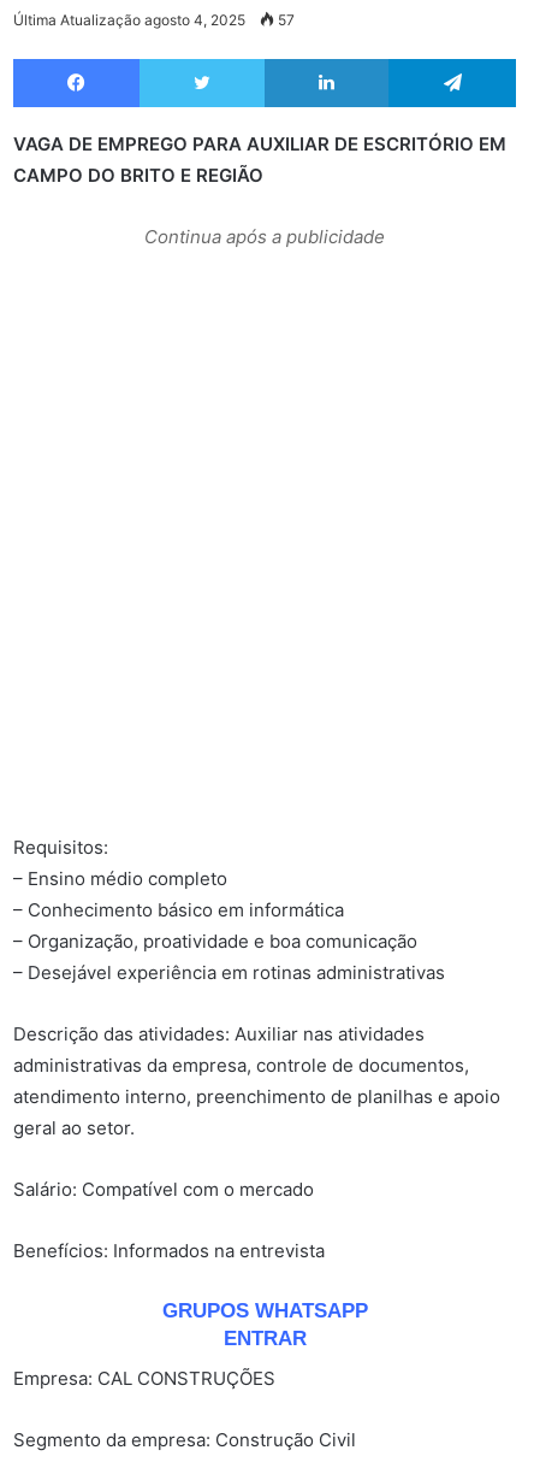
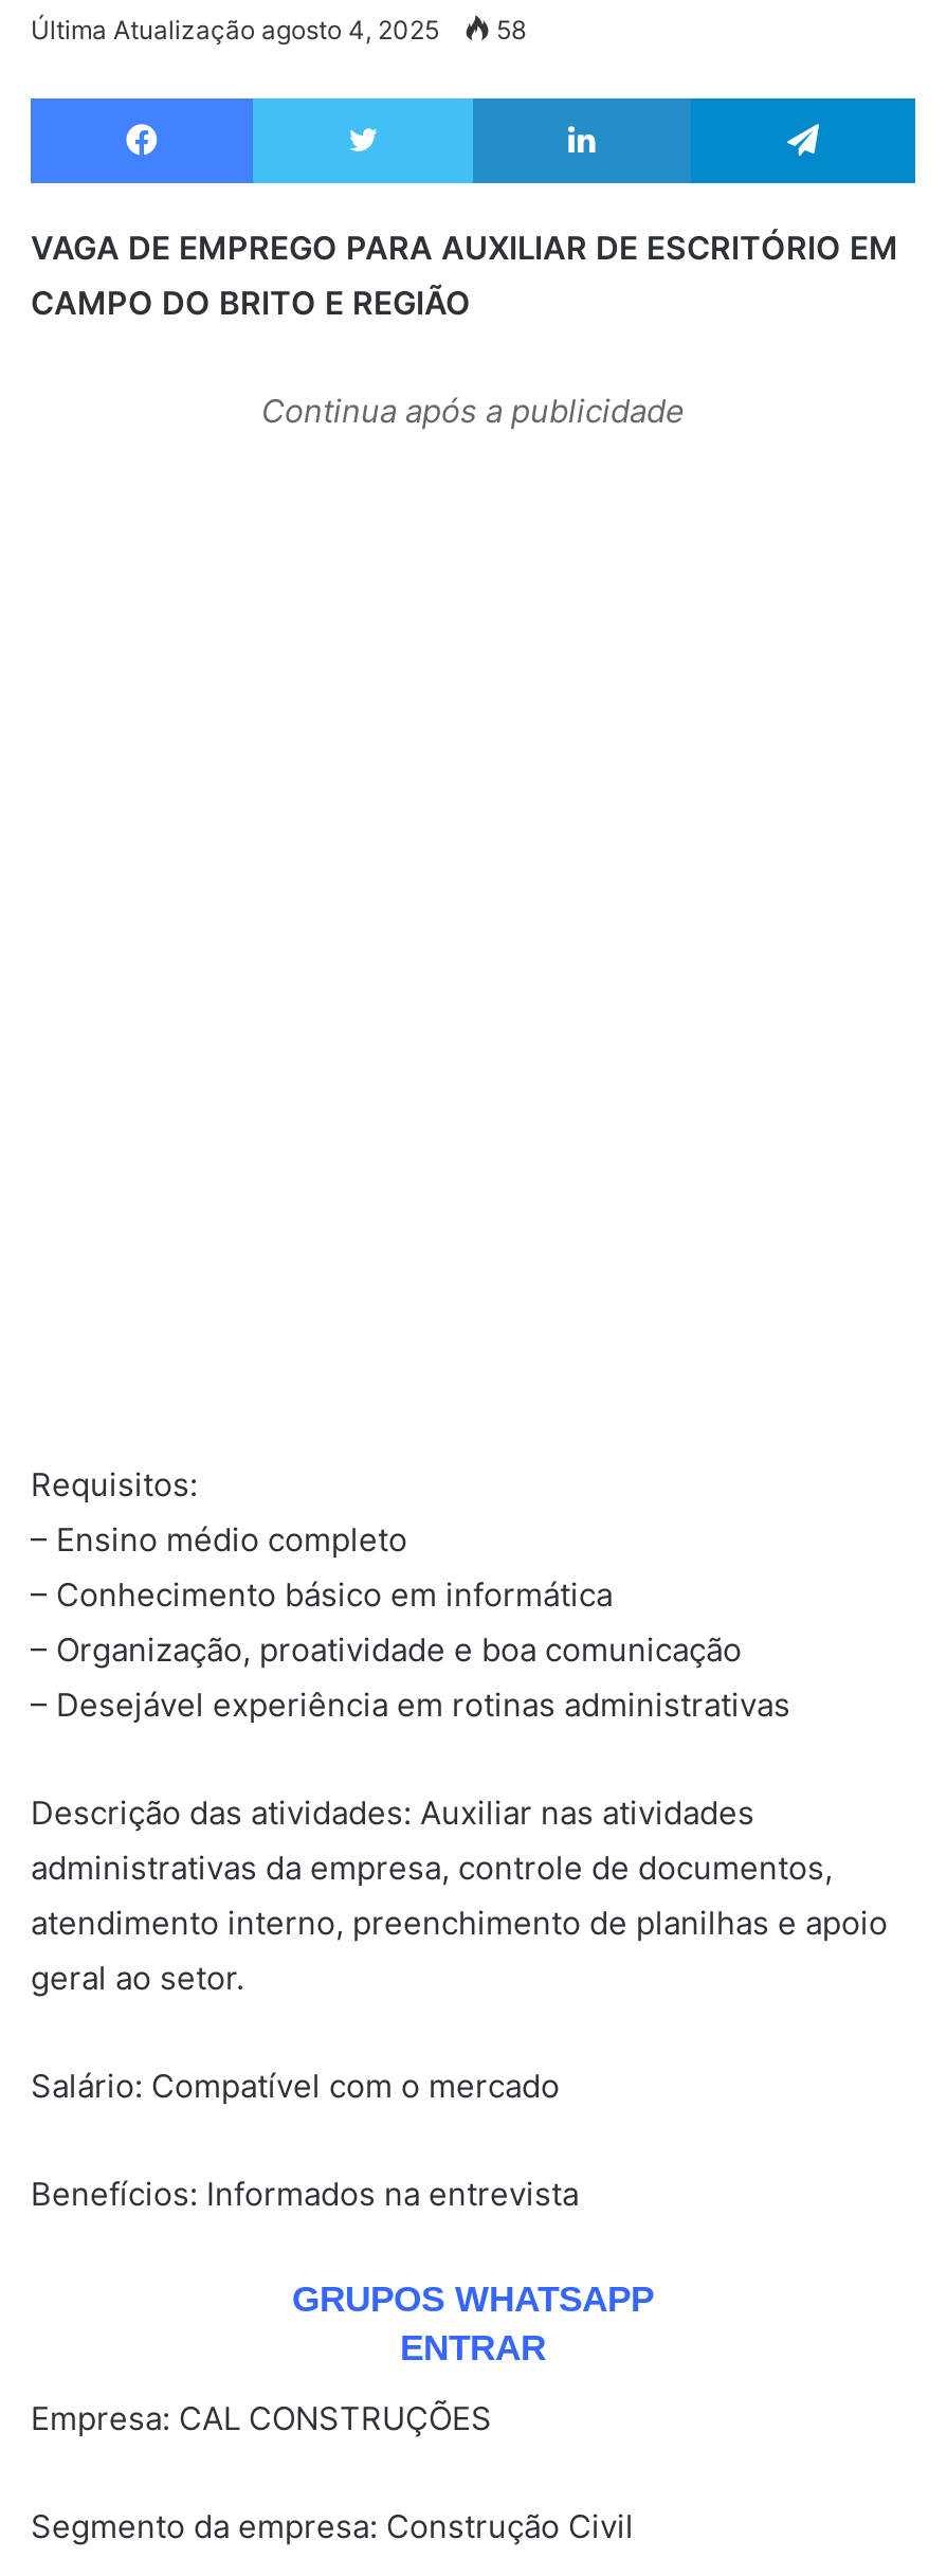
- Última Atualização agosto 4, 2025 57
+ Última Atualização agosto 4, 2025 58
